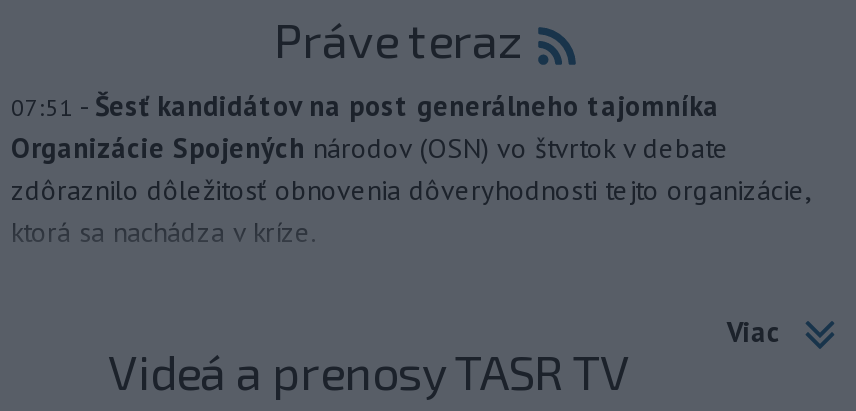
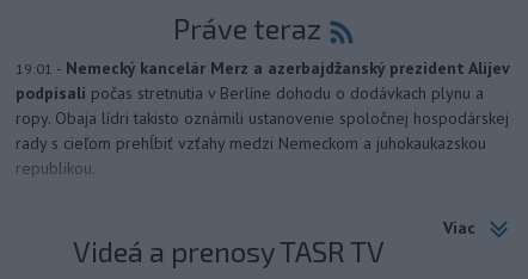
- 07:51 - Šesť kandidátov na post generálneho tajomníka
- Organizácie Spojených národov (OSN) vo štvrtok v debate
- zdôraznilo dôležitosť obnovenia dôveryhodnosti tejto organizácie,
- ktorá sa nachádza v kríze.
+ 19:01 - Nemecký kancelár Merz a azerbajdžanský prezident Alijev
+ podpísali počas stretnutia v Berlíne dohodu o dodávkach plynu a
+ ropy. Obaja lídri takisto oznámili ustanovenie spoločnej hospodárskej
+ rady s cieľom prehĺbiť vzťahy medzi Nemeckom a juhokaukazskou
+ republikou.
